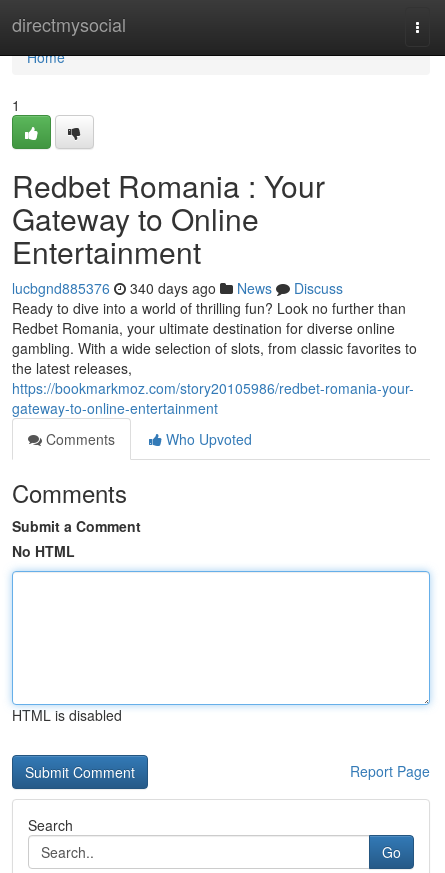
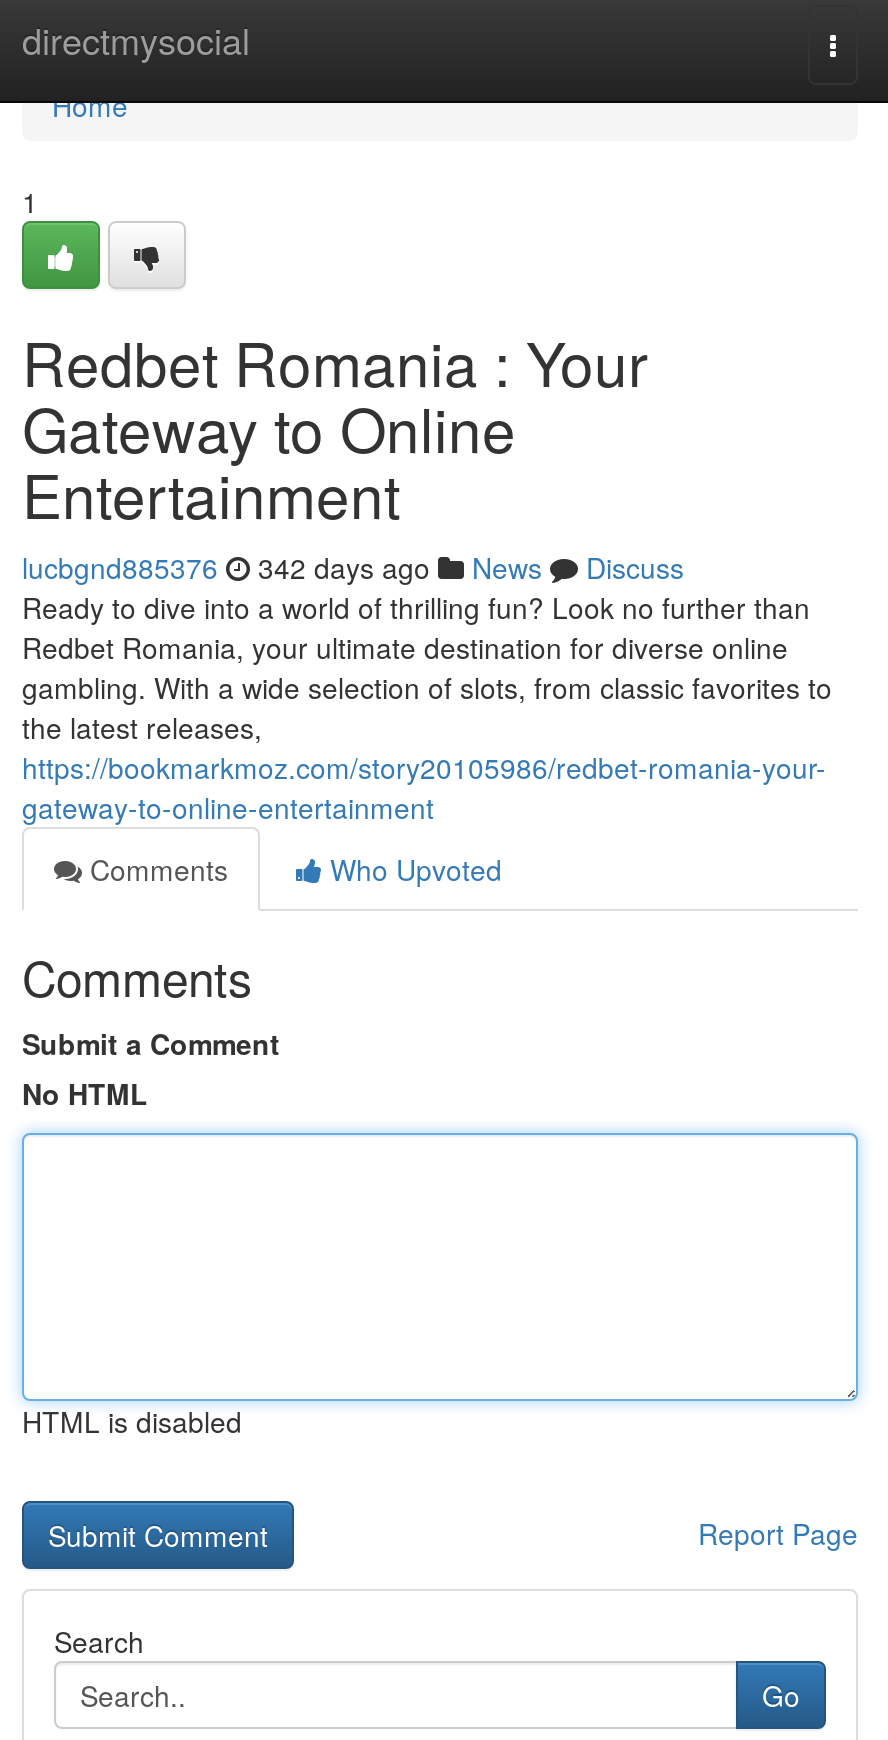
- lucbgnd885376 340 days ago News Discuss
+ lucbgnd885376 342 days ago News Discuss
